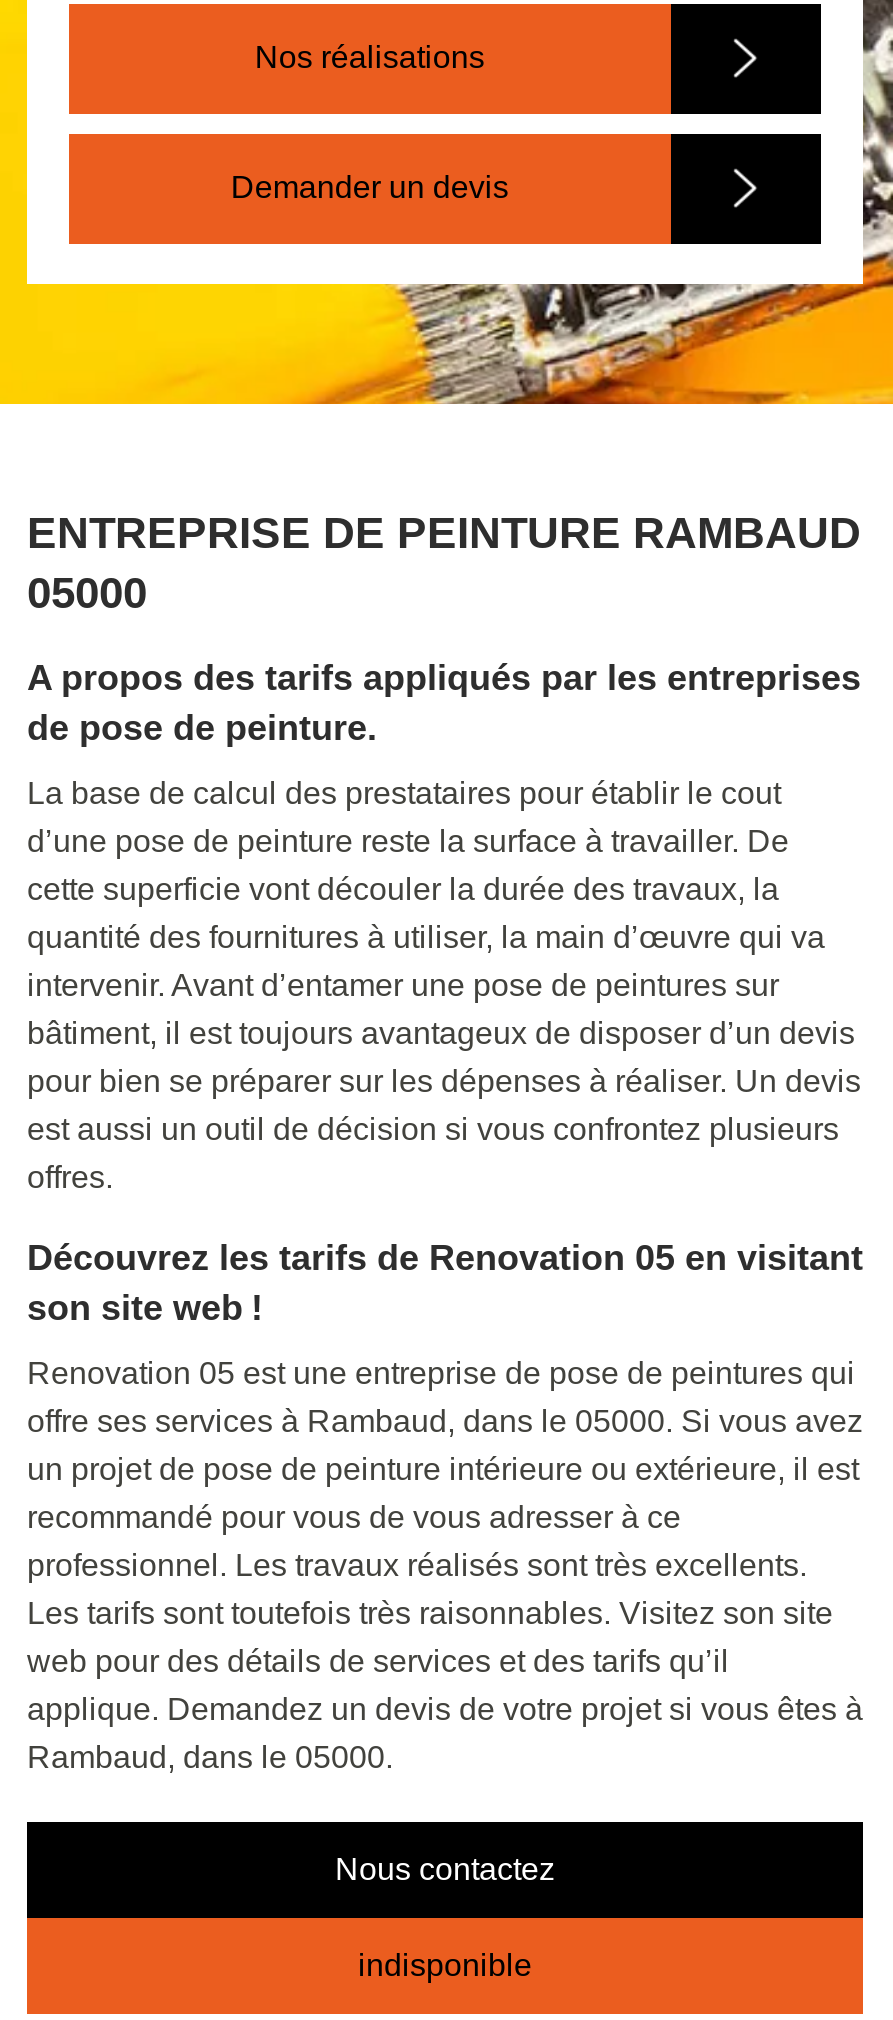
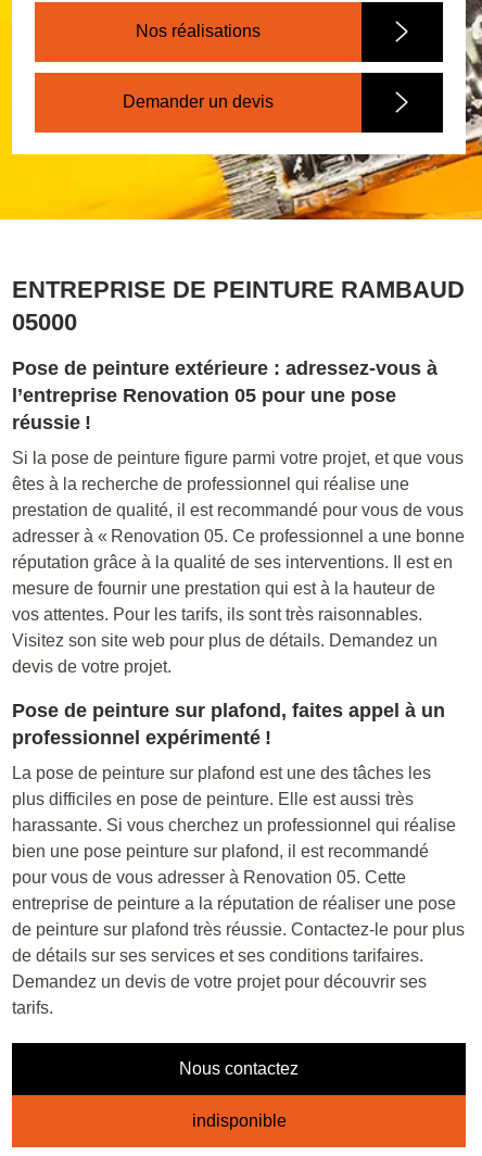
- A propos des tarifs appliqués par les entreprises
- de pose de peinture.
+ Pose de peinture extérieure : adressez-vous à
+ l’entreprise Renovation 05 pour une pose
+ réussie !

- La base de calcul des prestataires pour établir le cout
- d’une pose de peinture reste la surface à travailler. De
- cette superficie vont découler la durée des travaux, la
- quantité des fournitures à utiliser, la main d’œuvre qui va
- intervenir. Avant d’entamer une pose de peintures sur
- bâtiment, il est toujours avantageux de disposer d’un devis
- pour bien se préparer sur les dépenses à réaliser. Un devis
- est aussi un outil de décision si vous confrontez plusieurs
- offres.
+ Si la pose de peinture figure parmi votre projet, et que vous
+ êtes à la recherche de professionnel qui réalise une
+ prestation de qualité, il est recommandé pour vous de vous
+ adresser à « Renovation 05. Ce professionnel a une bonne
+ réputation grâce à la qualité de ses interventions. Il est en
+ mesure de fournir une prestation qui est à la hauteur de
+ vos attentes. Pour les tarifs, ils sont très raisonnables.
+ Visitez son site web pour plus de détails. Demandez un
+ devis de votre projet.

- Découvrez les tarifs de Renovation 05 en visitant
- son site web !
+ Pose de peinture sur plafond, faites appel à un
+ professionnel expérimenté !

- Renovation 05 est une entreprise de pose de peintures qui
- offre ses services à Rambaud, dans le 05000. Si vous avez
- un projet de pose de peinture intérieure ou extérieure, il est
- recommandé pour vous de vous adresser à ce
- professionnel. Les travaux réalisés sont très excellents.
- Les tarifs sont toutefois très raisonnables. Visitez son site
- web pour des détails de services et des tarifs qu’il
- applique. Demandez un devis de votre projet si vous êtes à
- Rambaud, dans le 05000.
+ La pose de peinture sur plafond est une des tâches les
+ plus difficiles en pose de peinture. Elle est aussi très
+ harassante. Si vous cherchez un professionnel qui réalise
+ bien une pose peinture sur plafond, il est recommandé
+ pour vous de vous adresser à Renovation 05. Cette
+ entreprise de peinture a la réputation de réaliser une pose
+ de peinture sur plafond très réussie. Contactez-le pour plus
+ de détails sur ses services et ses conditions tarifaires.
+ Demandez un devis de votre projet pour découvrir ses
+ tarifs.
